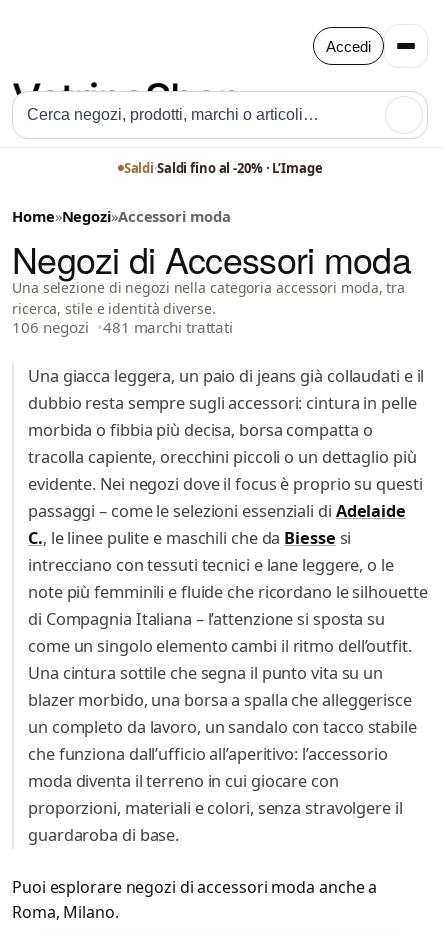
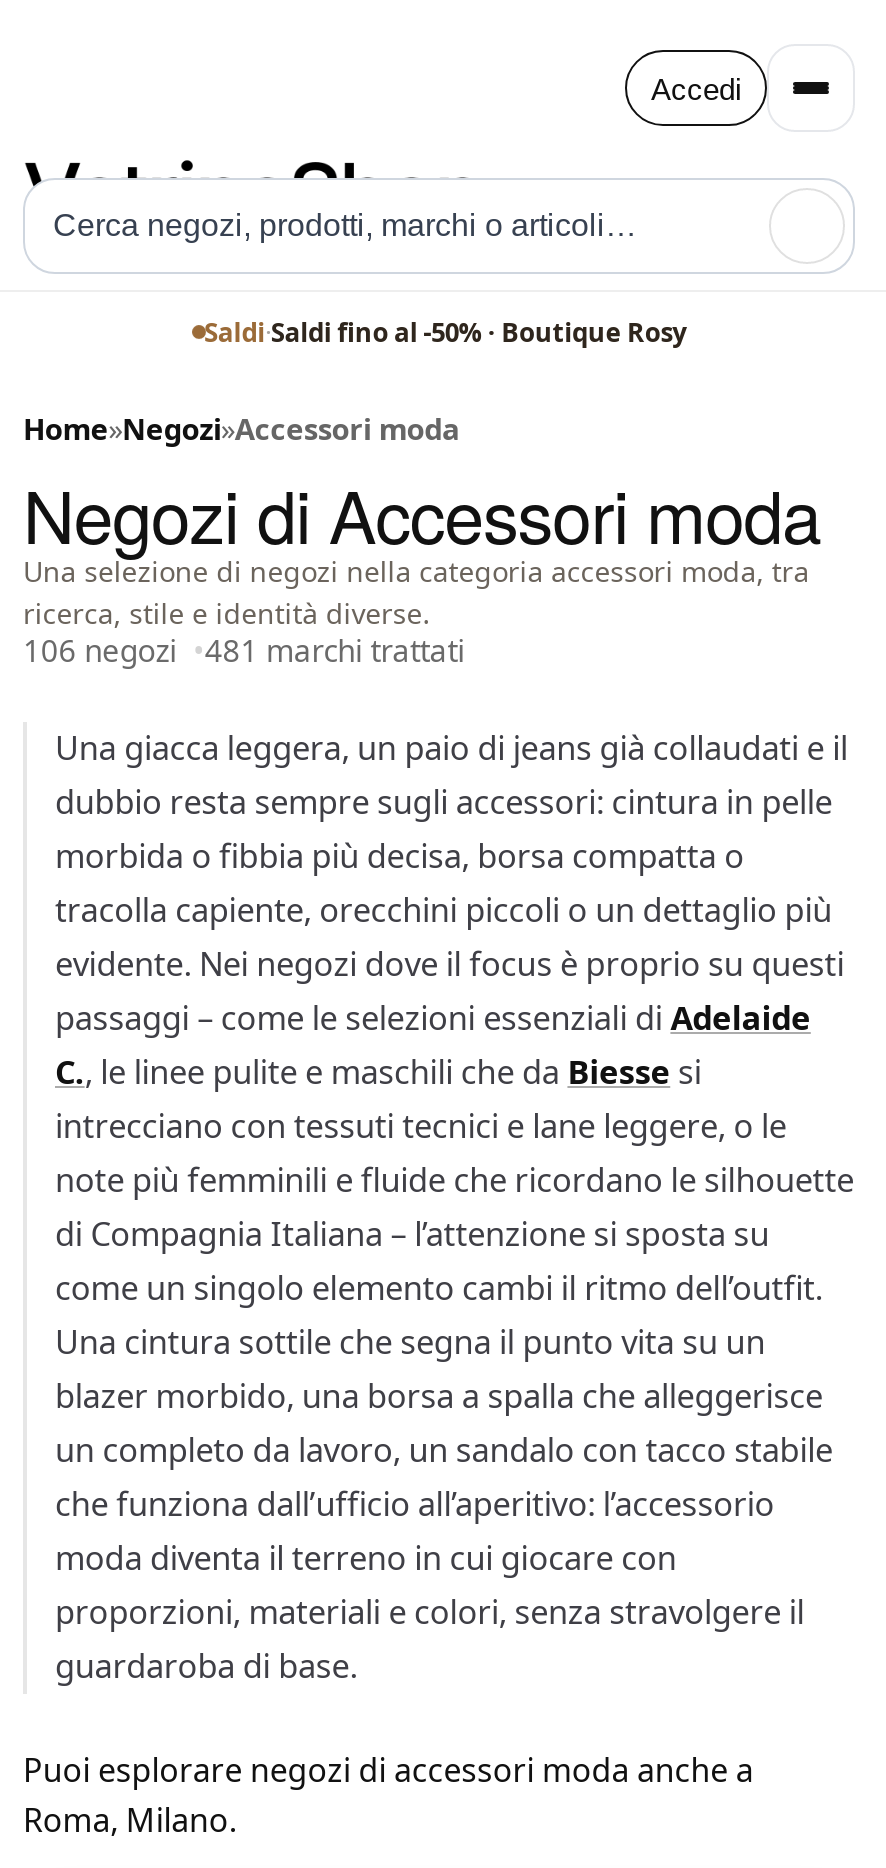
- Saldi·Saldi fino al -20% · L’Image
+ Saldi·Saldi fino al -50% · Boutique Rosy
